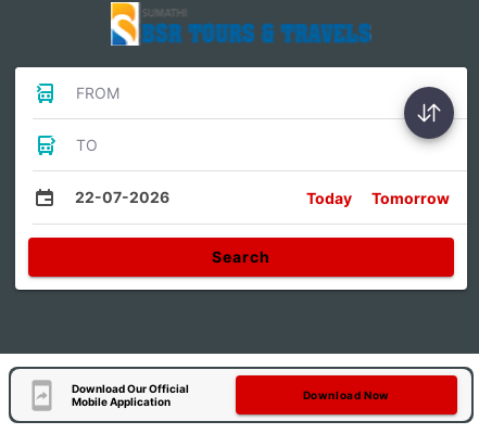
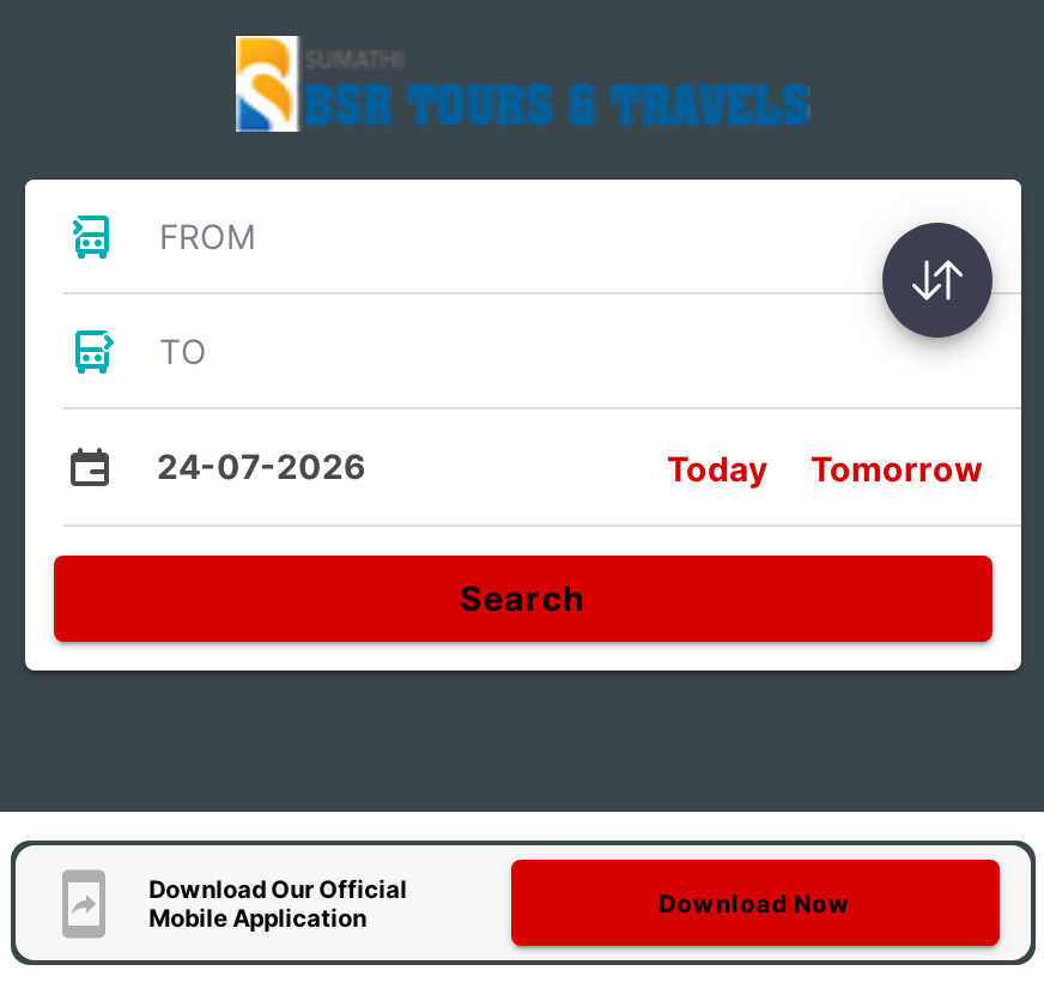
- 22-07-2026
+ 24-07-2026
